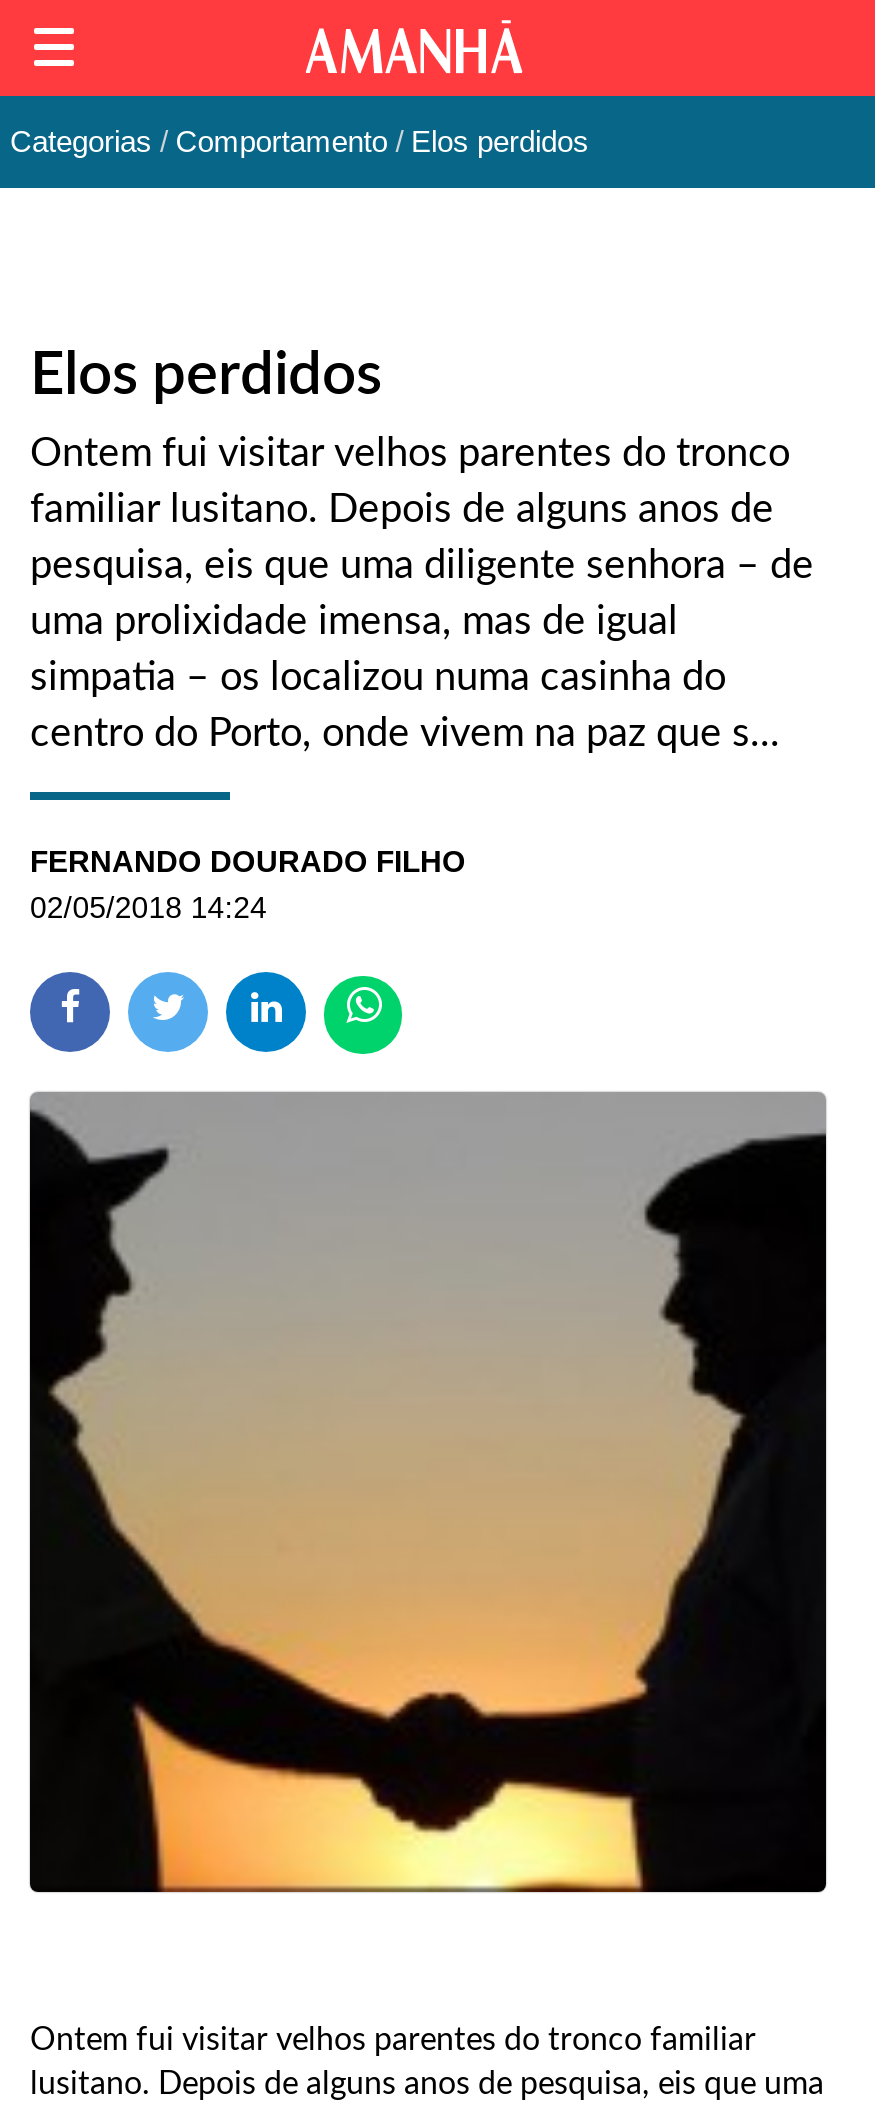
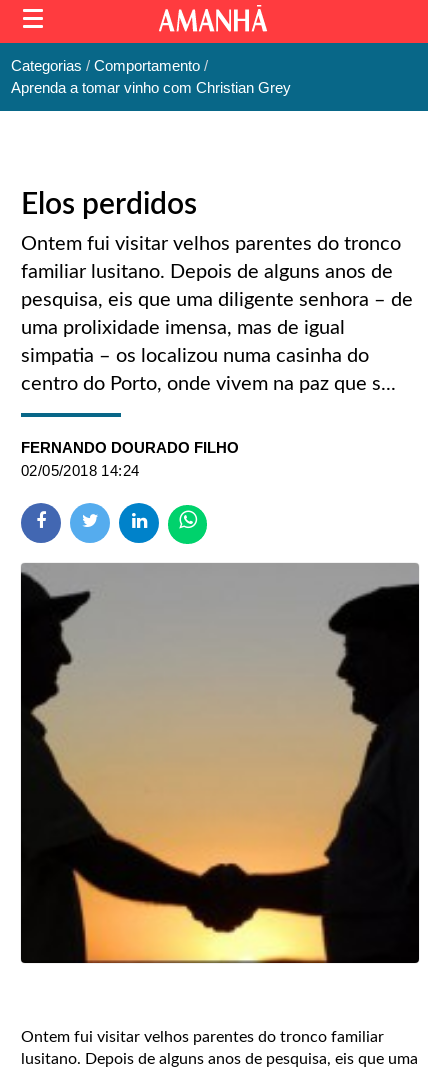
- Elos perdidos
+ Aprenda a tomar vinho com Christian Grey
